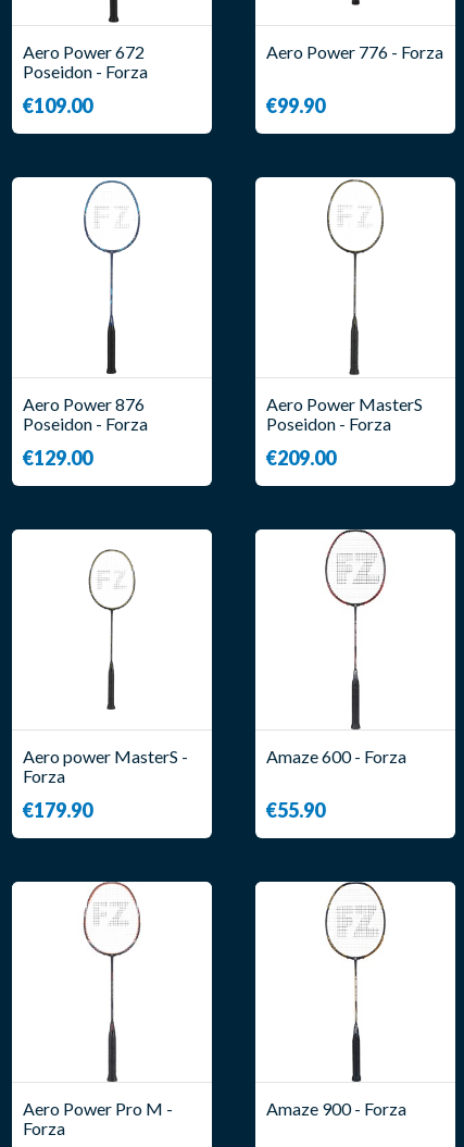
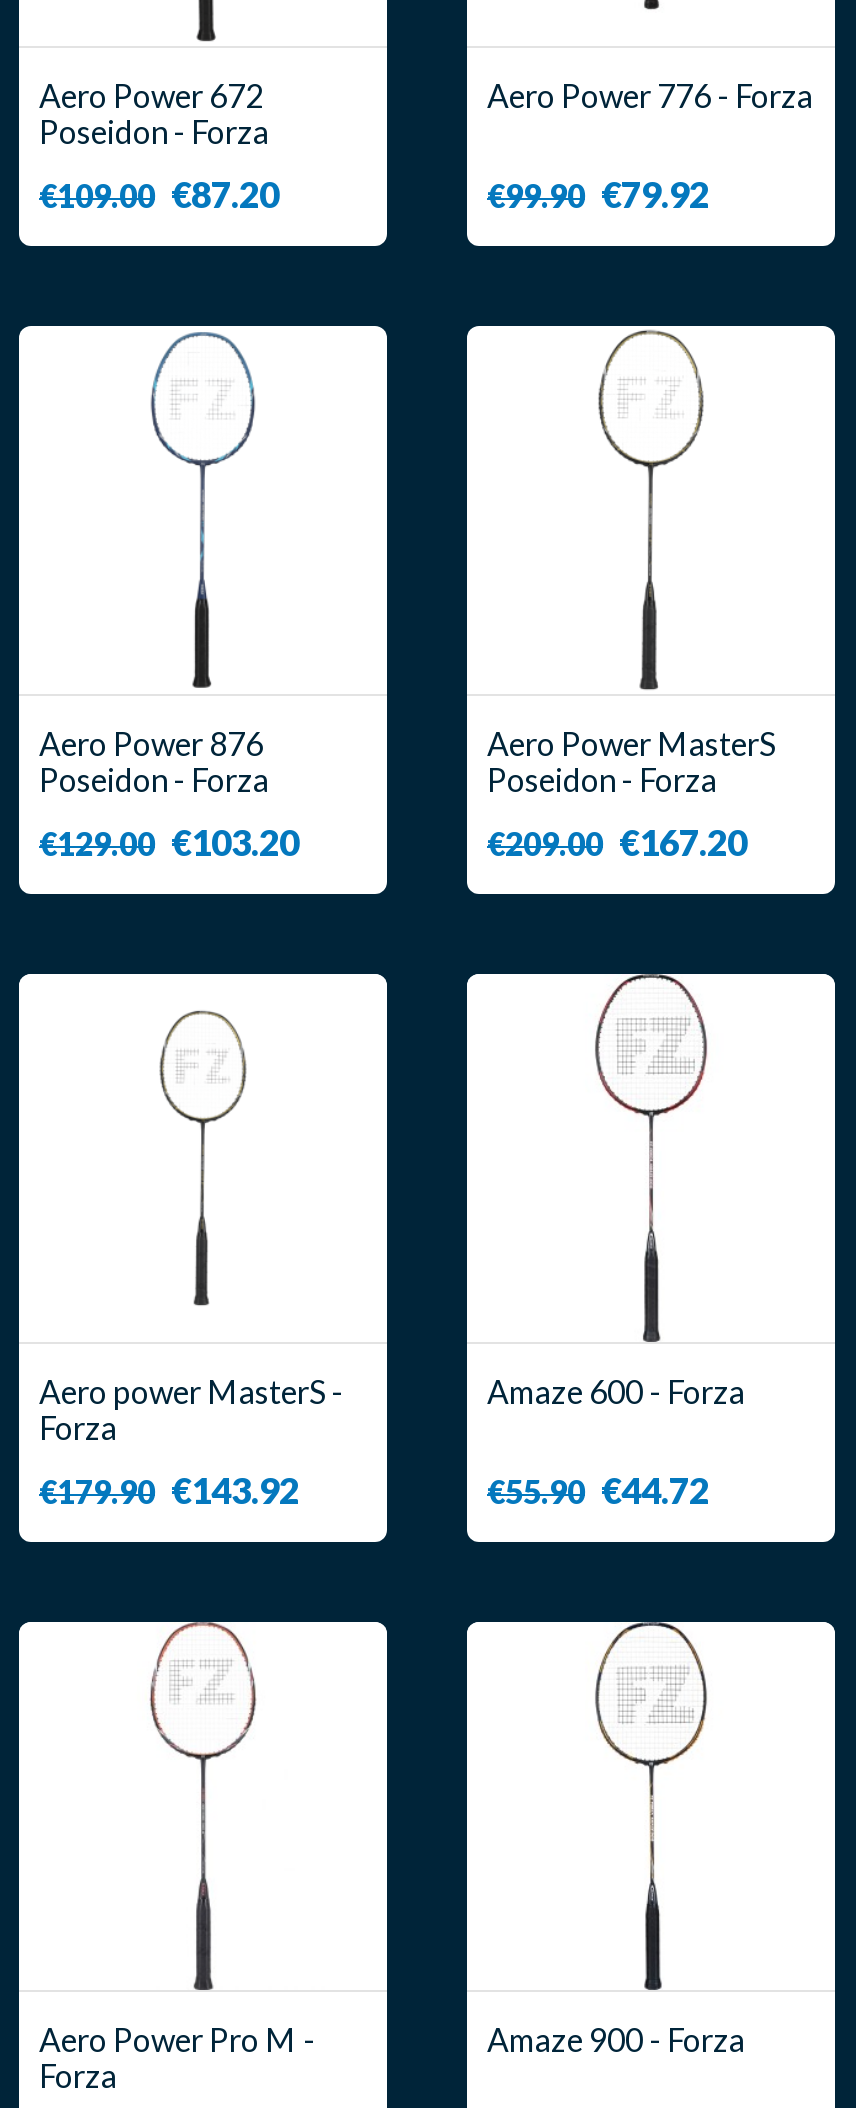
- €109.00
+ €109.00 €87.20

- €99.90
+ €99.90 €79.92

- €129.00
+ €129.00 €103.20

- €209.00
+ €209.00 €167.20

- €179.90
+ €179.90 €143.92

- €55.90
+ €55.90 €44.72
